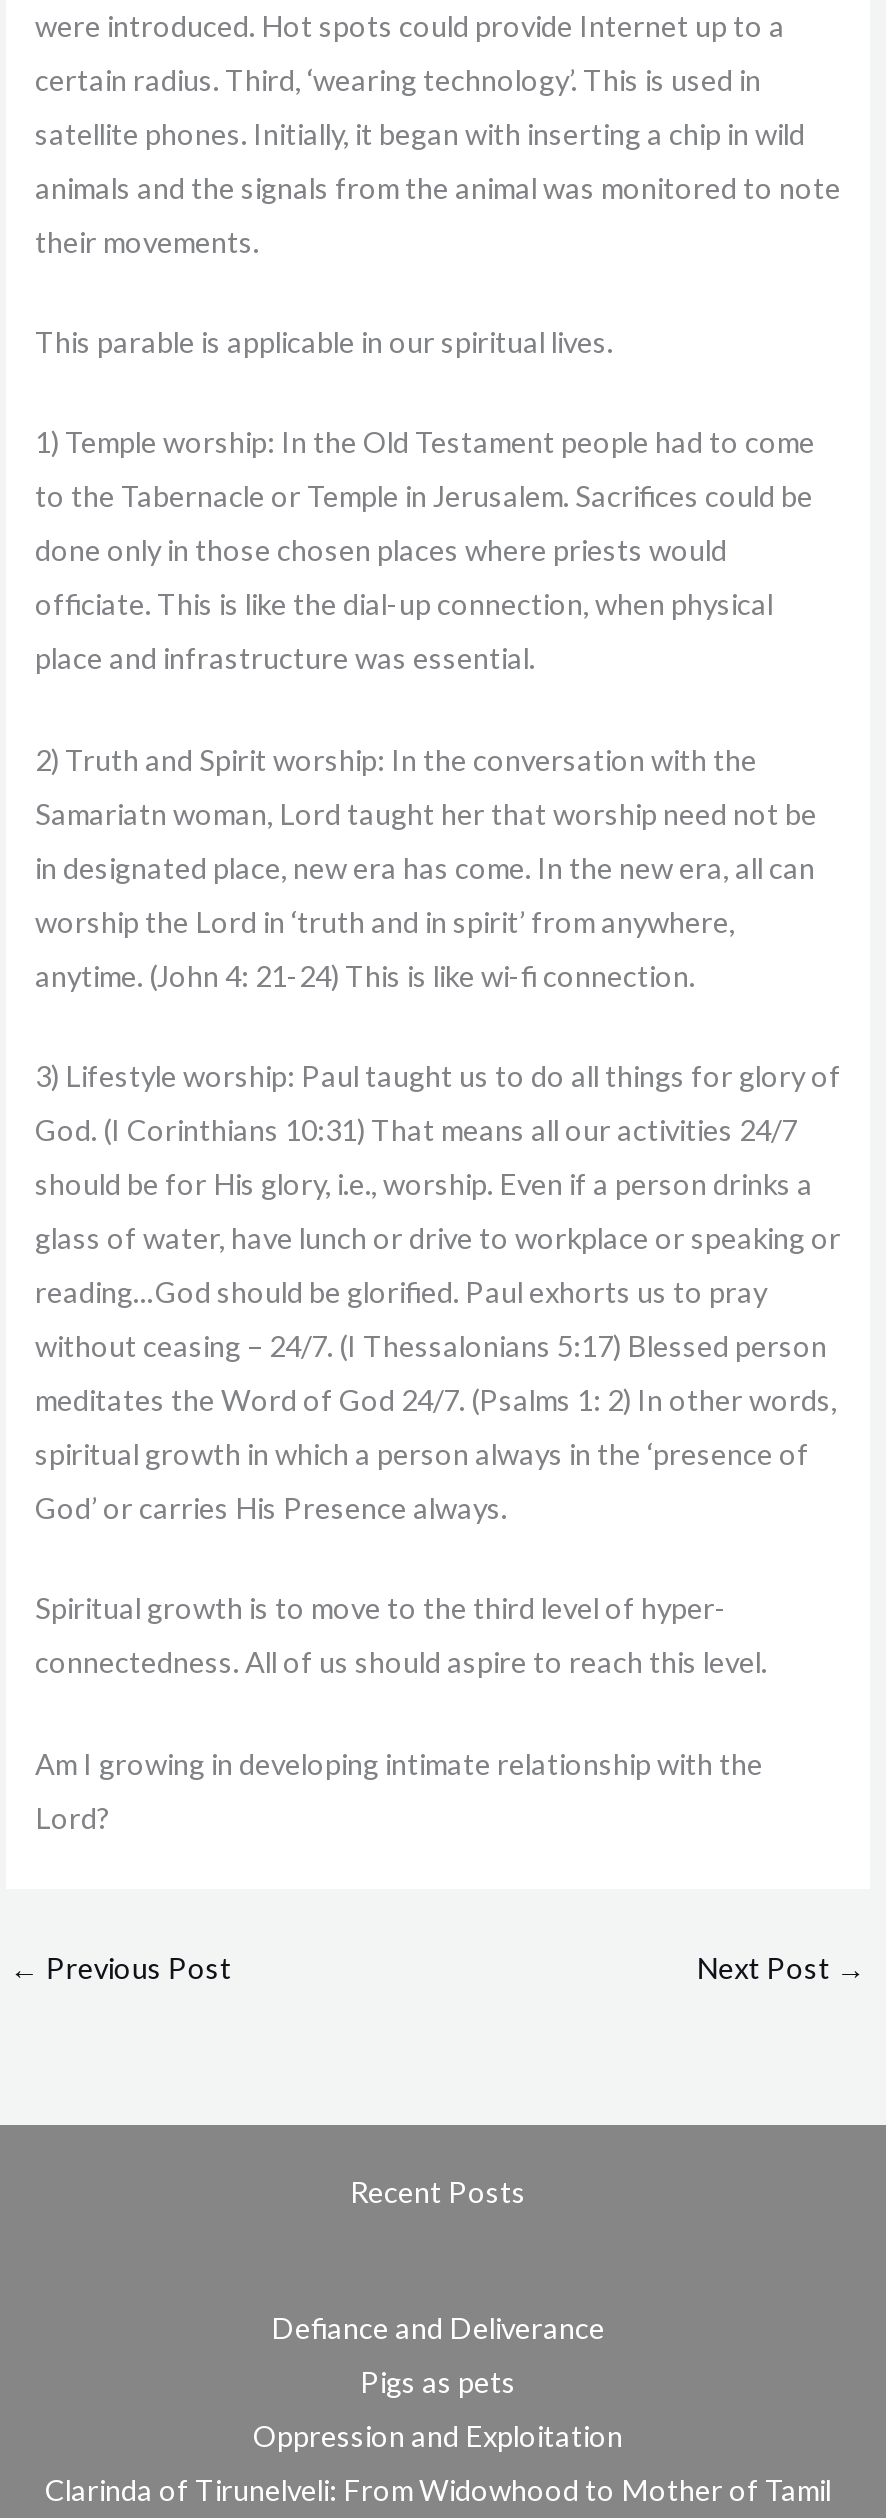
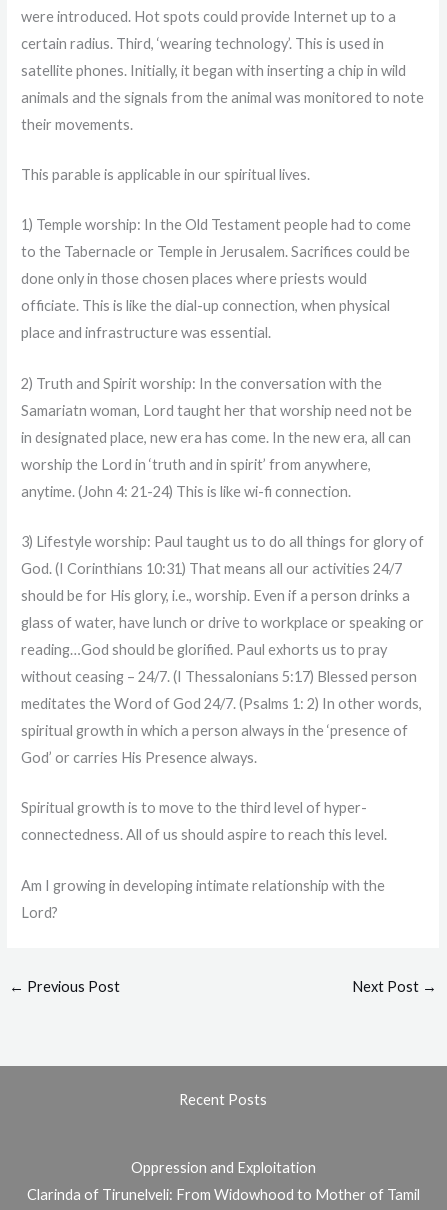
- Defiance and Deliverance
- Pigs as pets
